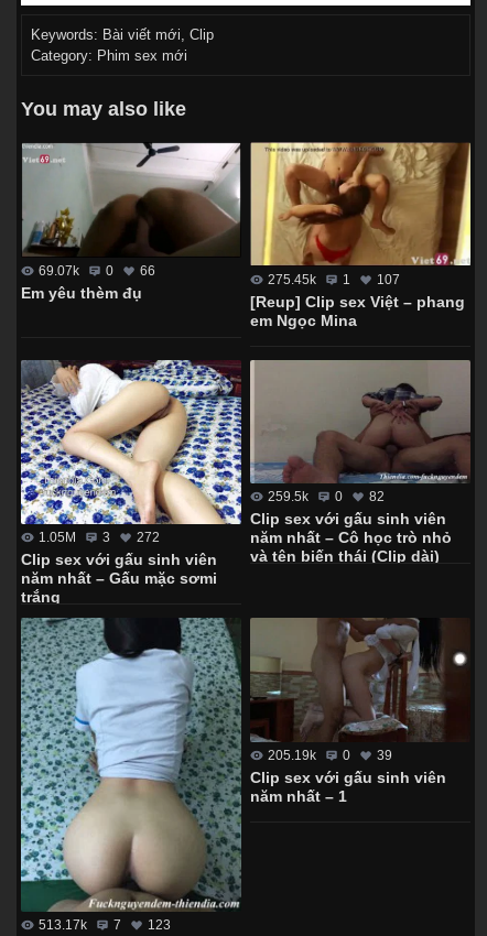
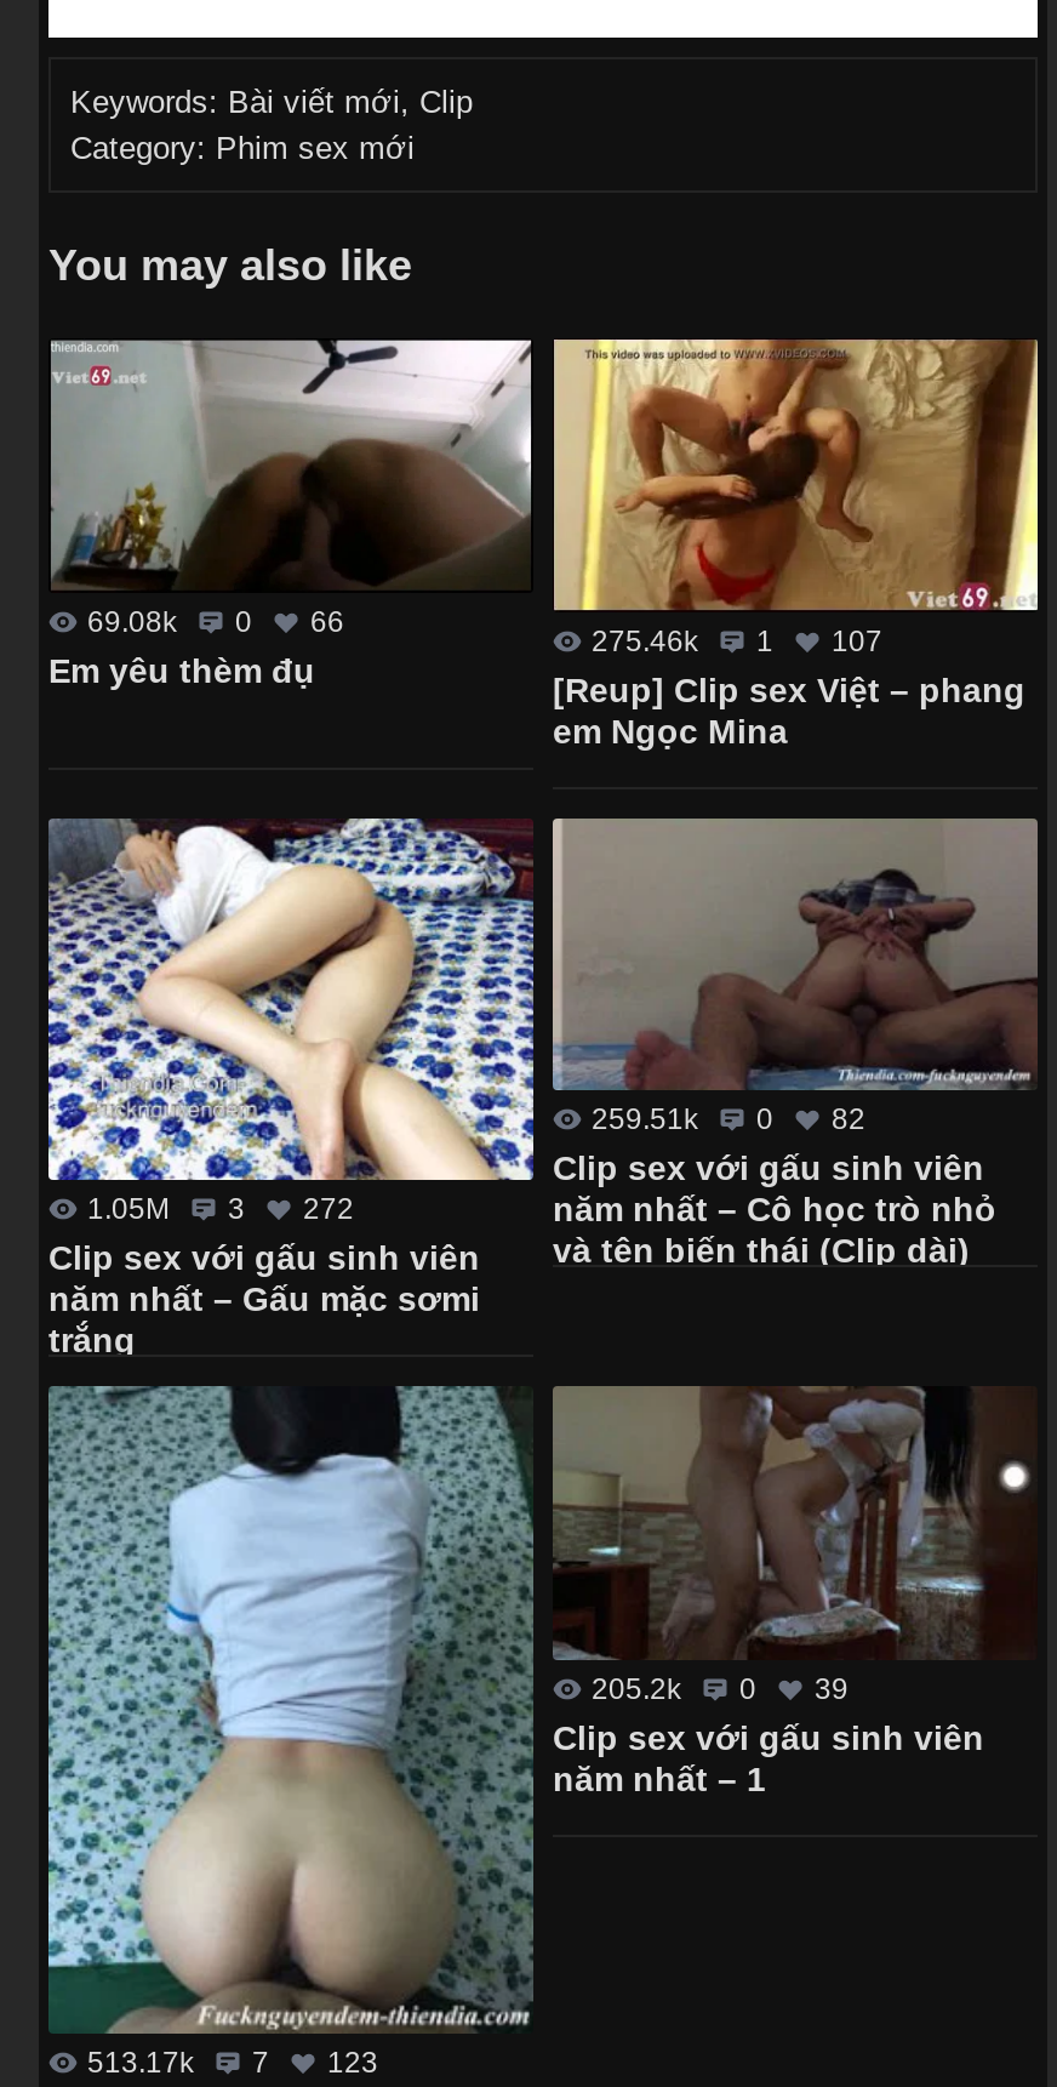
- 69.07k 0 66
+ 69.08k 0 66

- 275.45k 1 107
+ 275.46k 1 107

- 259.5k 0 82
+ 259.51k 0 82

- 205.19k 0 39
+ 205.2k 0 39
